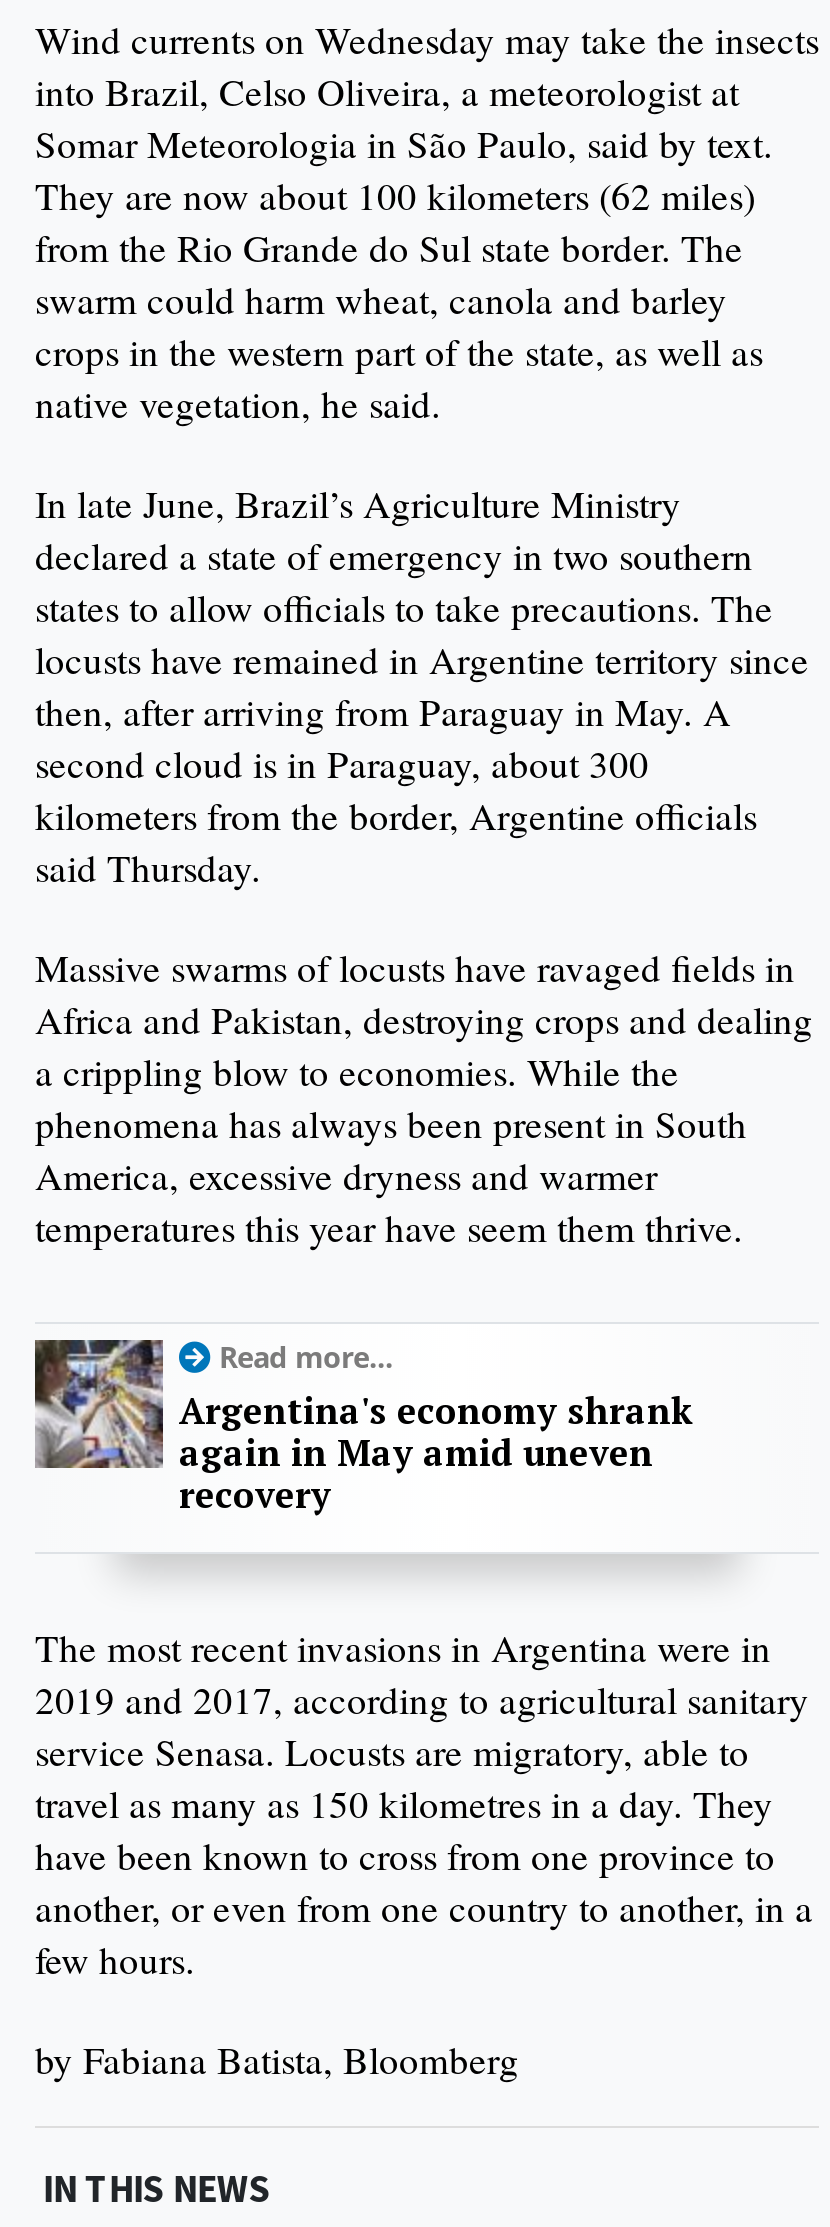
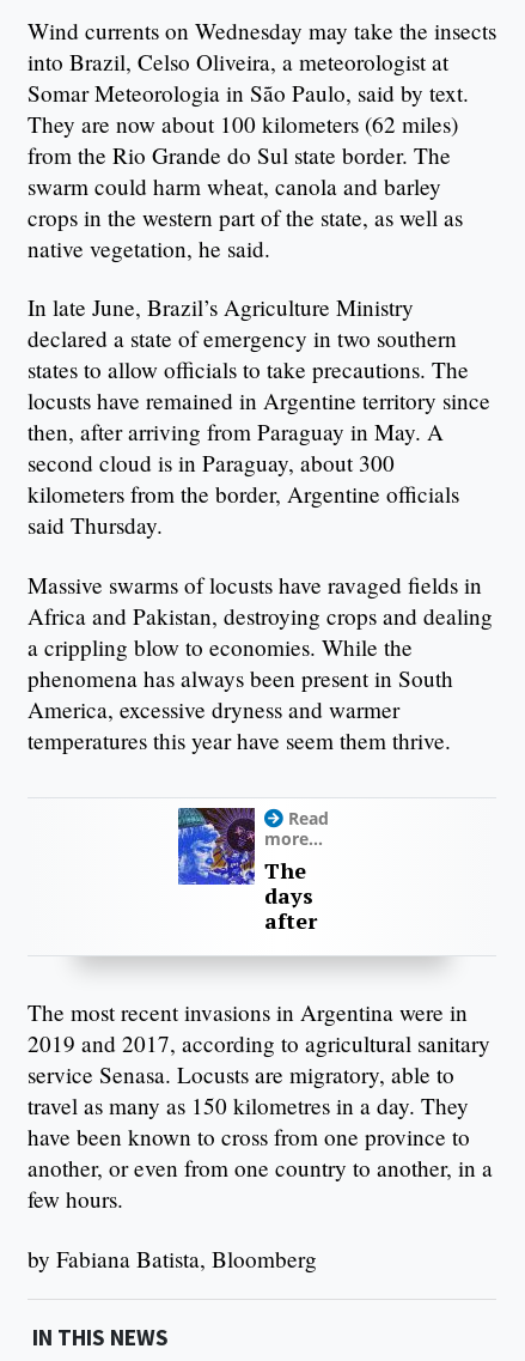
- [image]

- Read more...
- Argentina's economy shrank
- again in May amid uneven
- recovery
+ Read
+ more...
+ The
+ days
+ after
